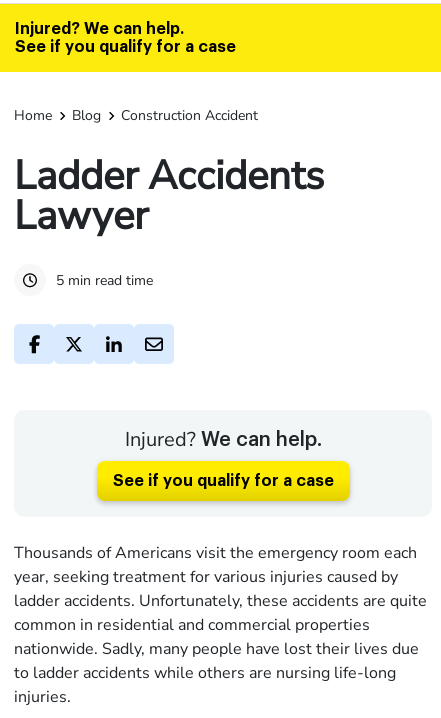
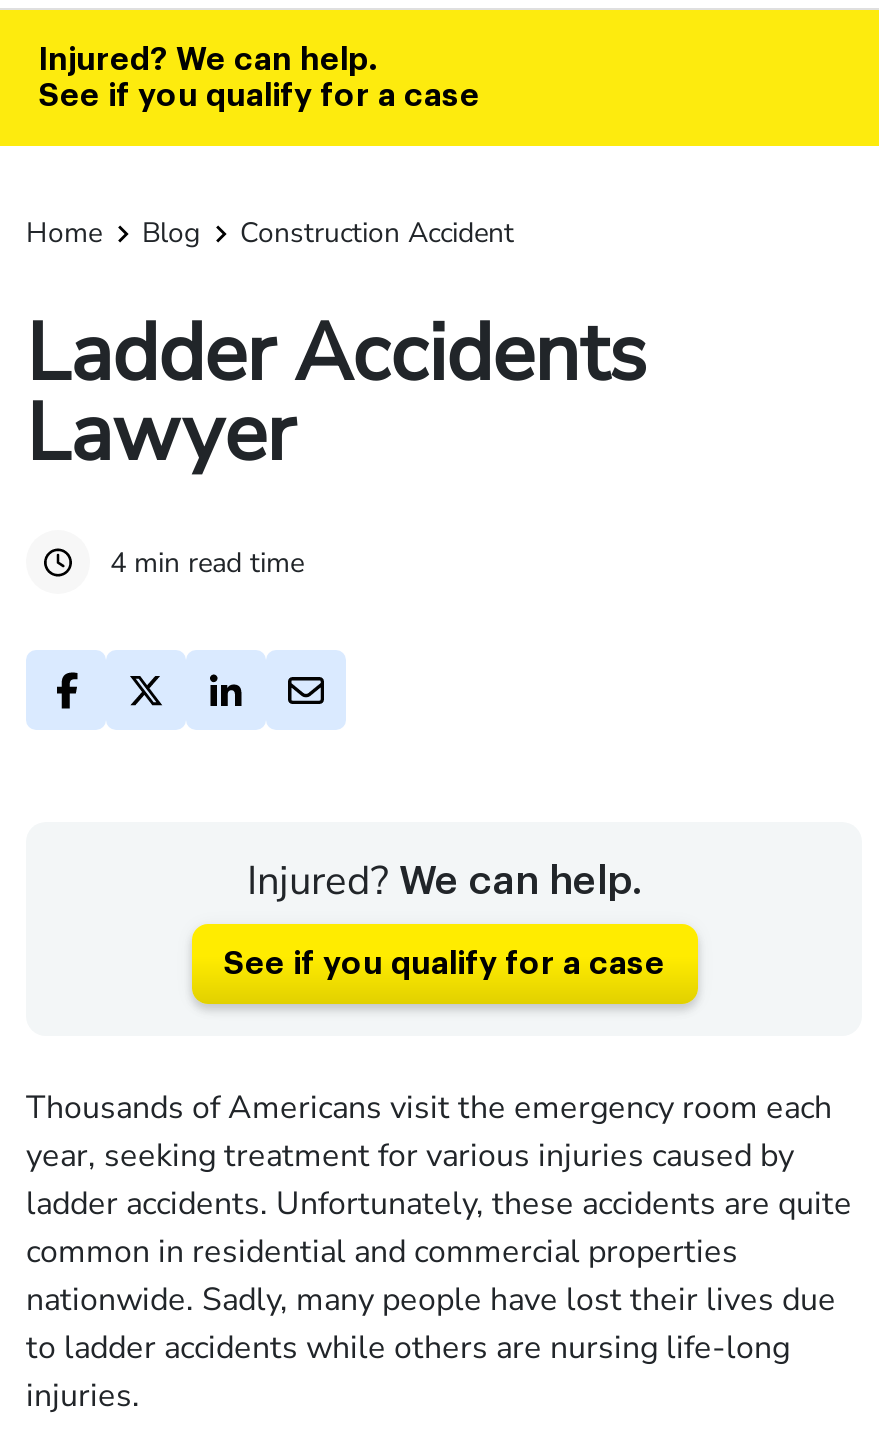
- 5 min read time
+ 4 min read time
